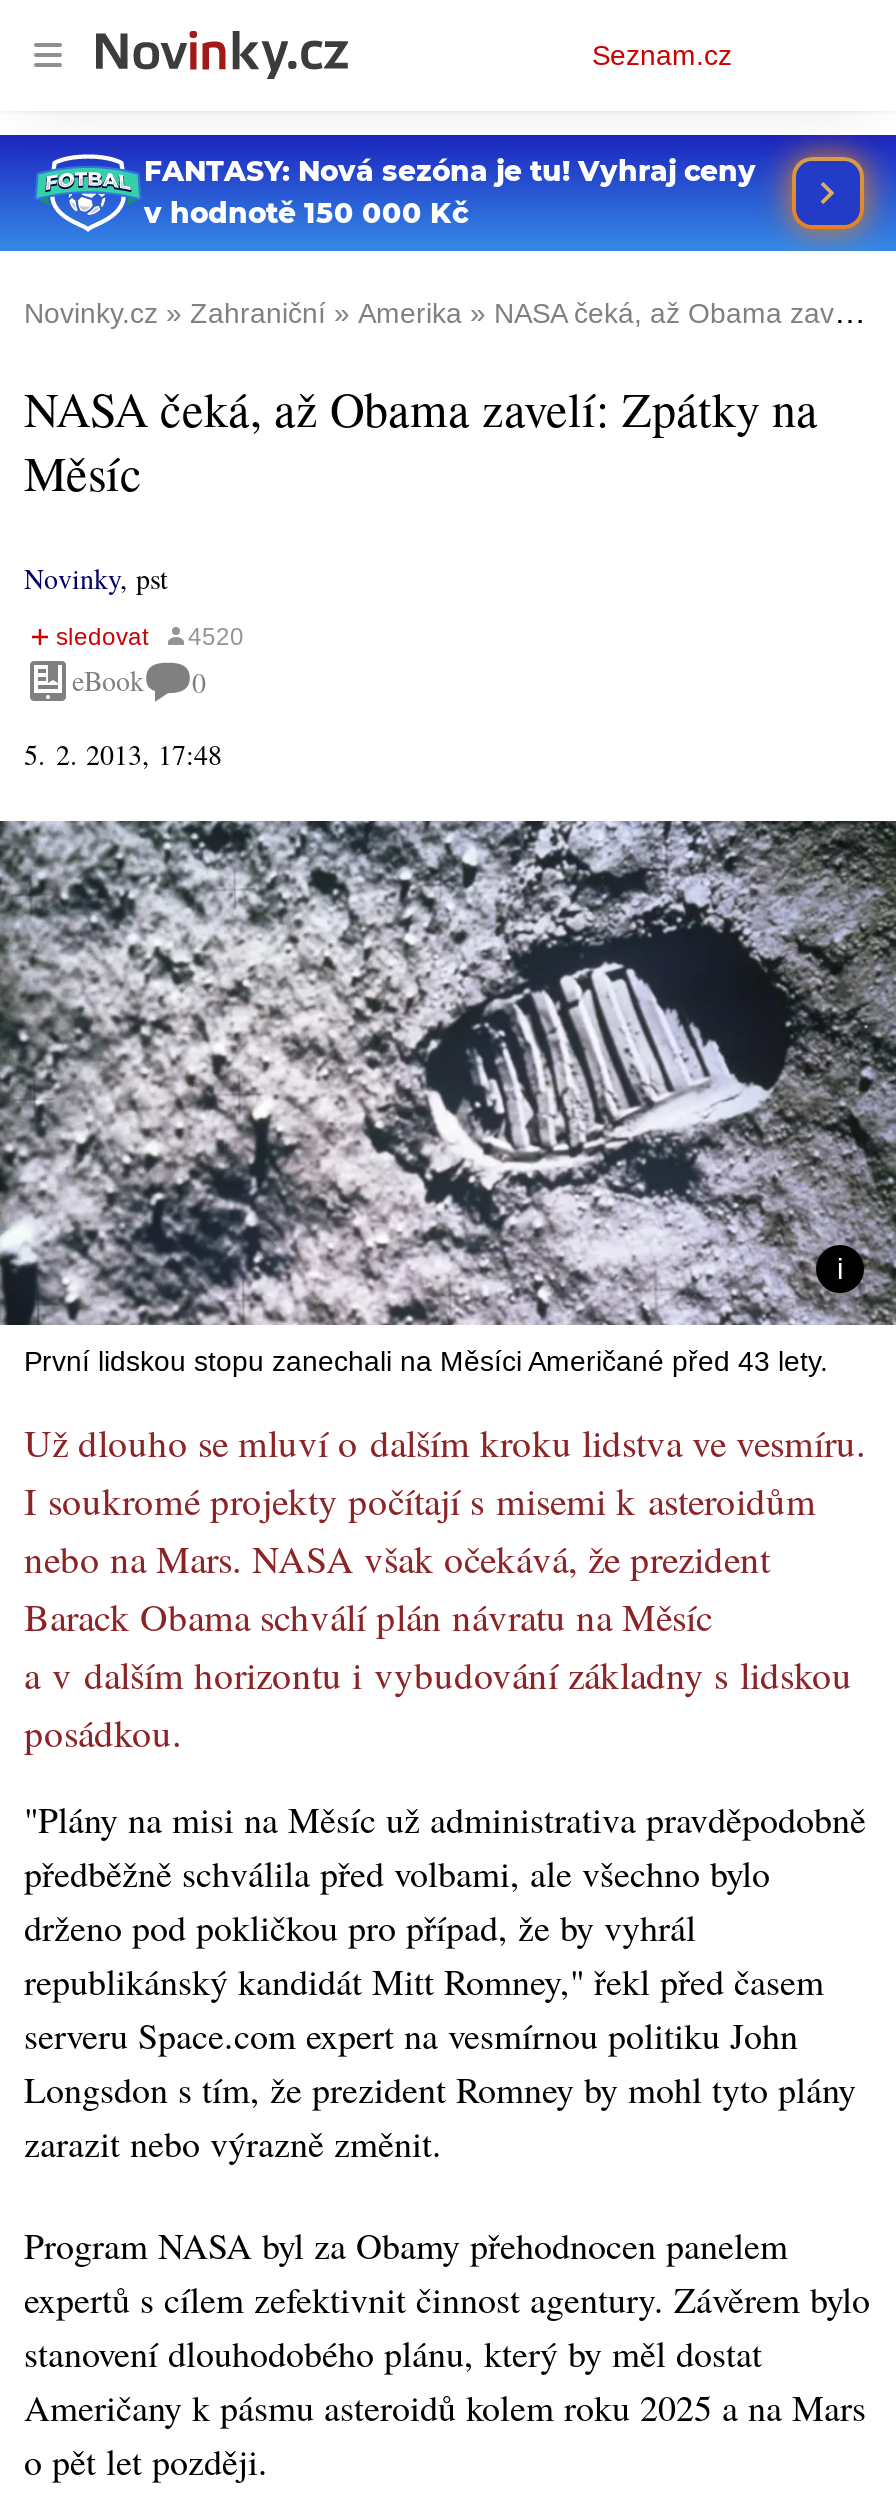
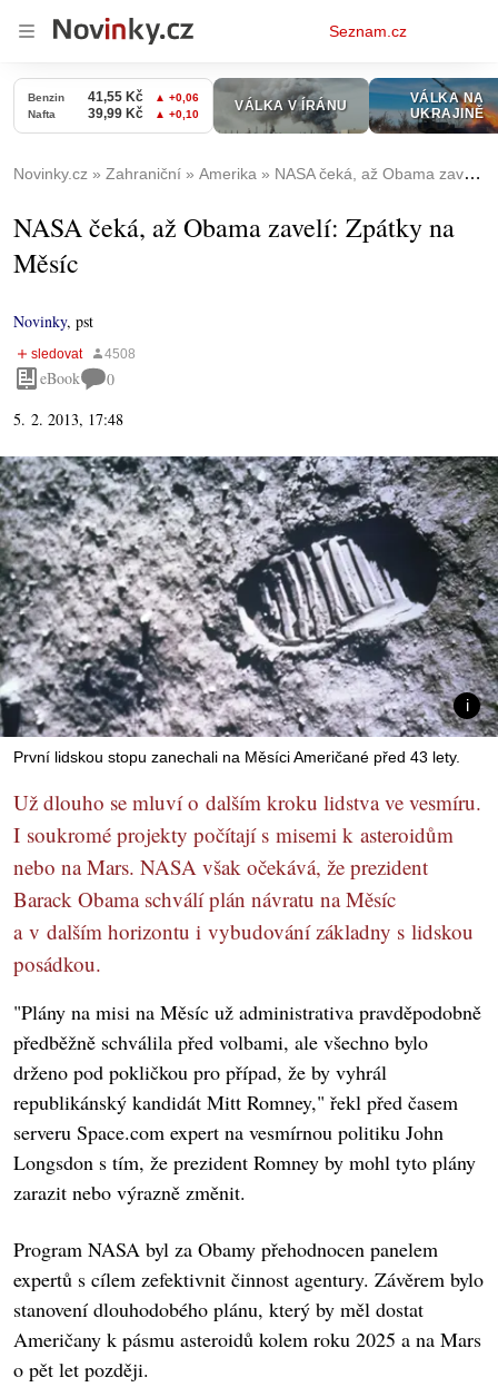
- [image]
+ [image]
